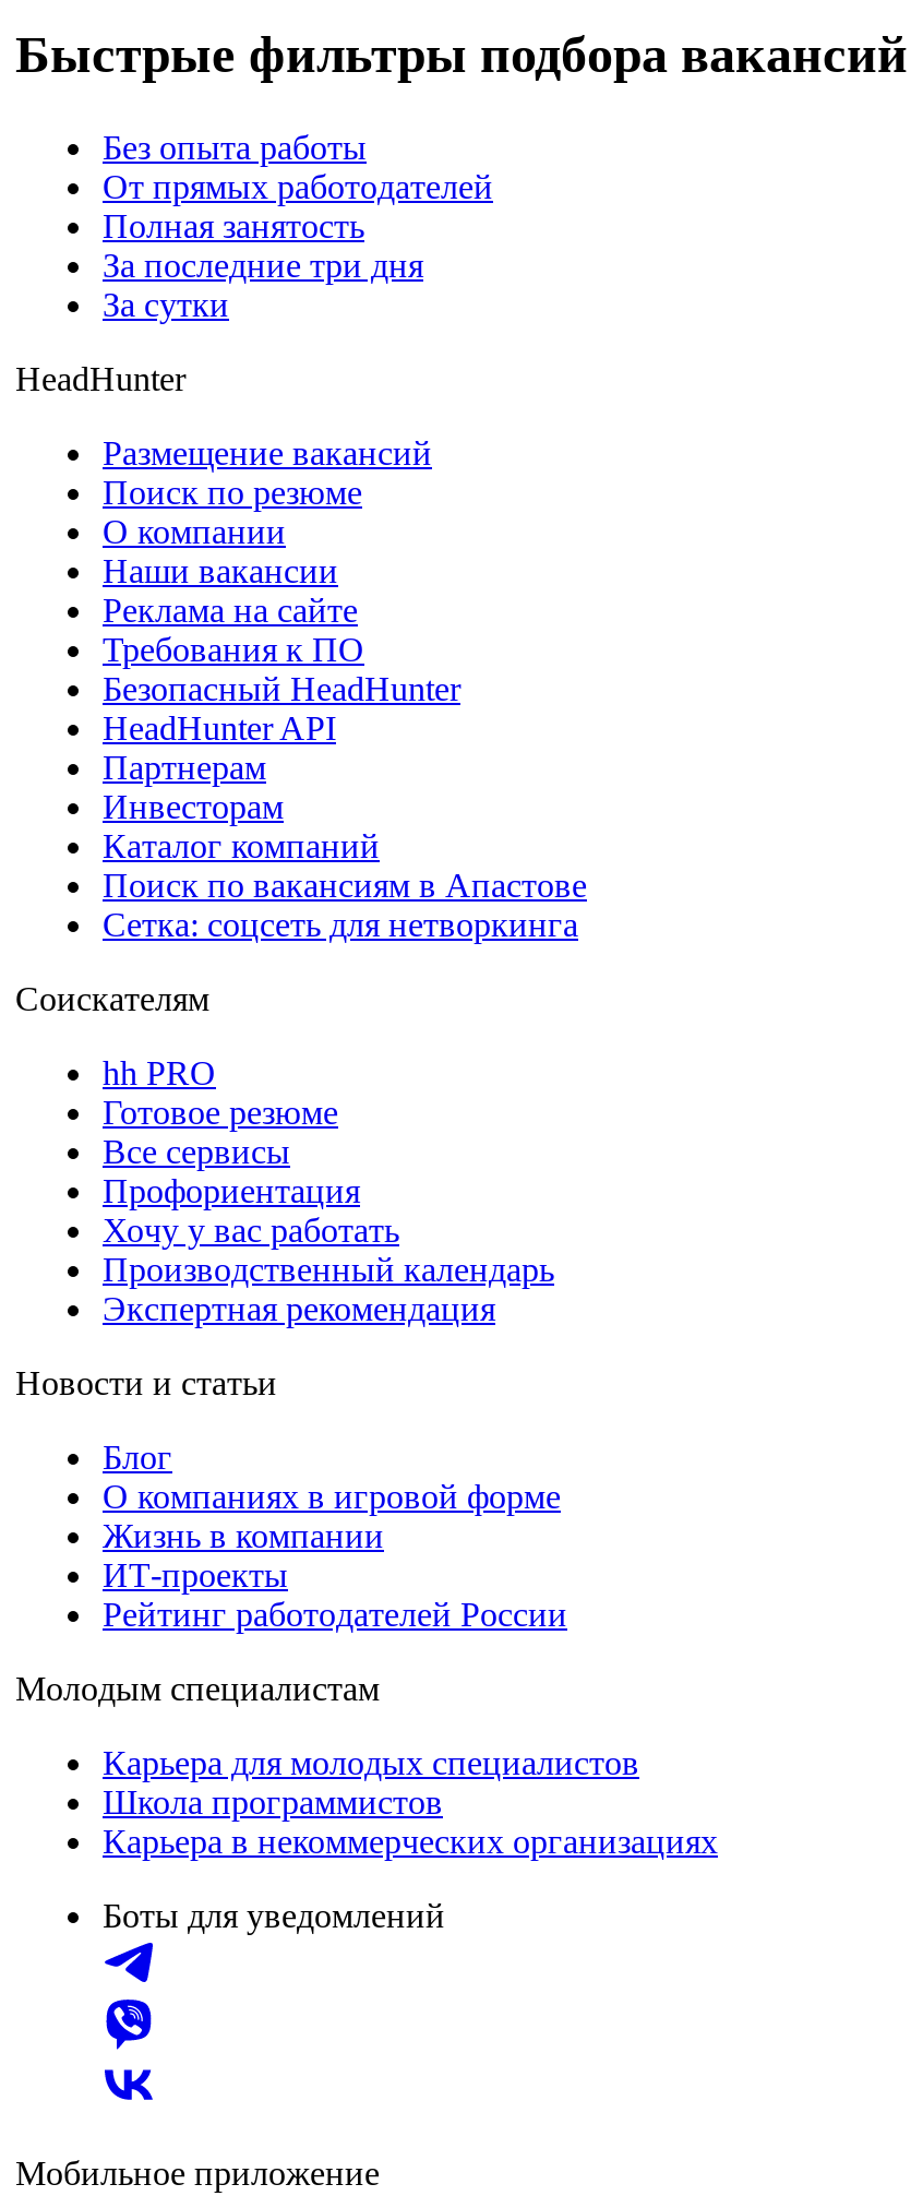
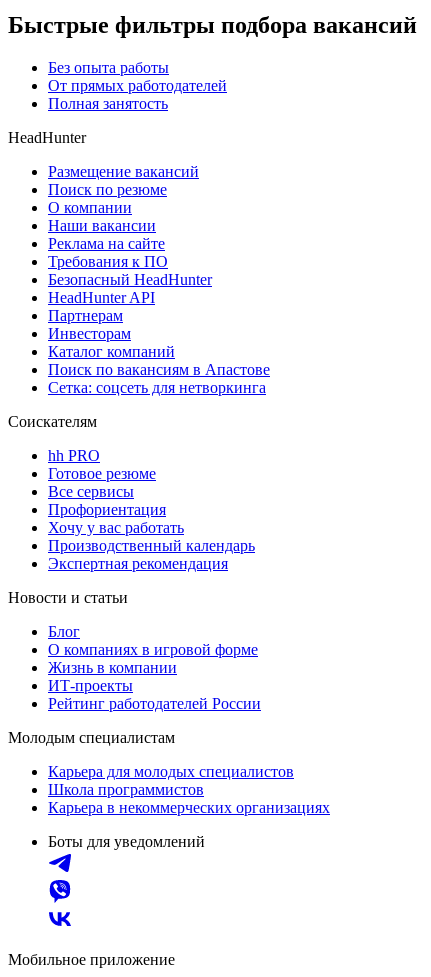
- За последние три дня
- За сутки
